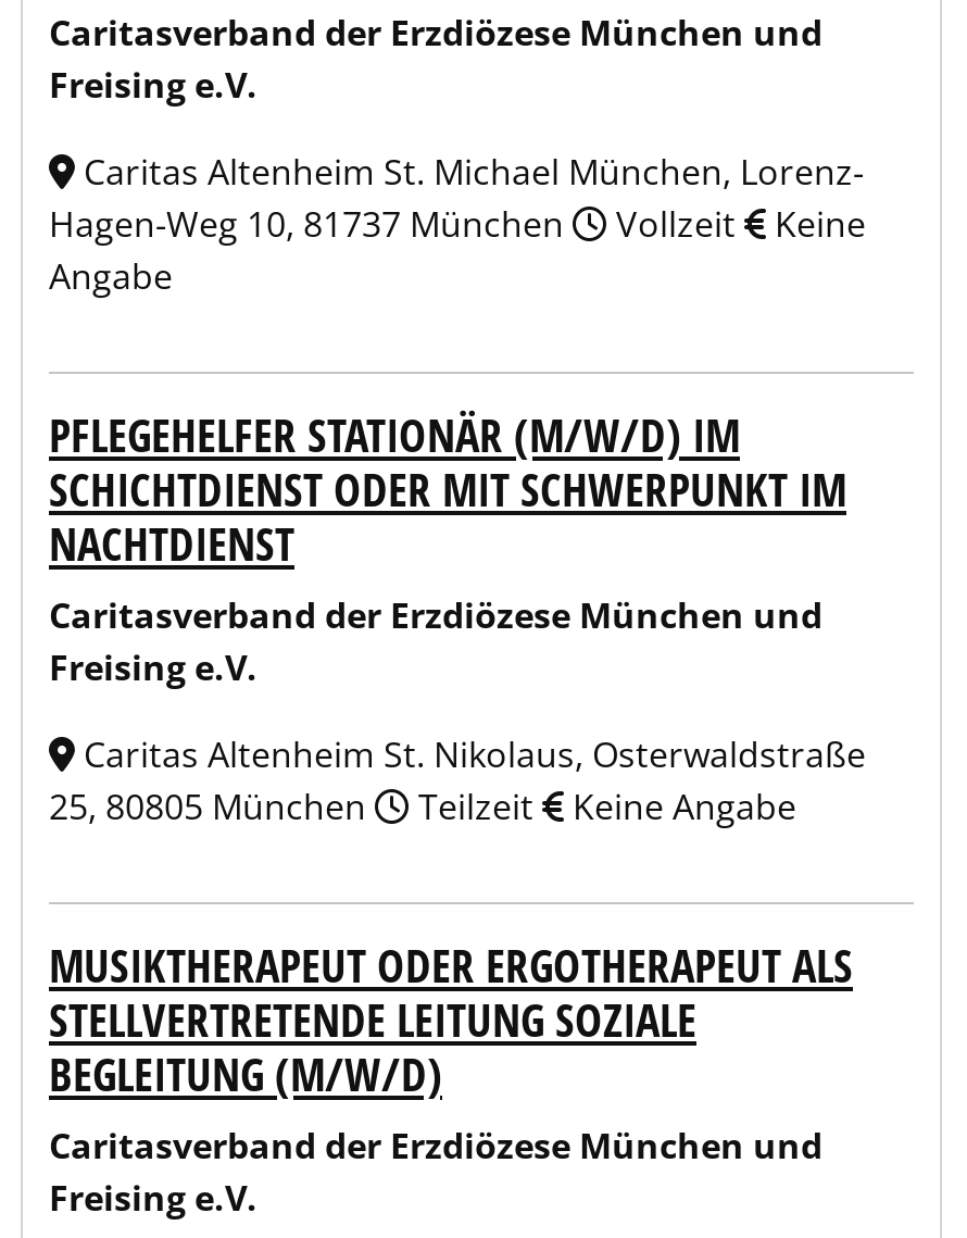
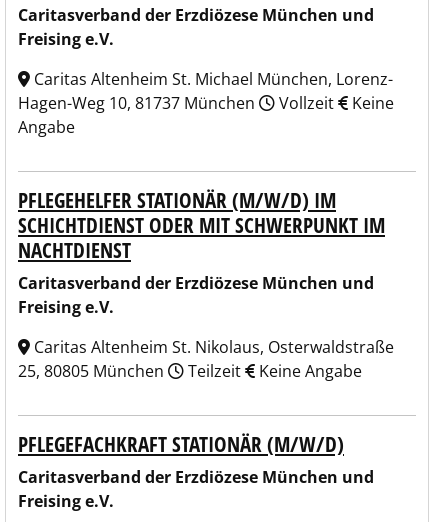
- MUSIKTHERAPEUT ODER ERGOTHERAPEUT ALS
- STELLVERTRETENDE LEITUNG SOZIALE
- BEGLEITUNG (M/W/D)
+ PFLEGEFACHKRAFT STATIONÄR (M/W/D)
